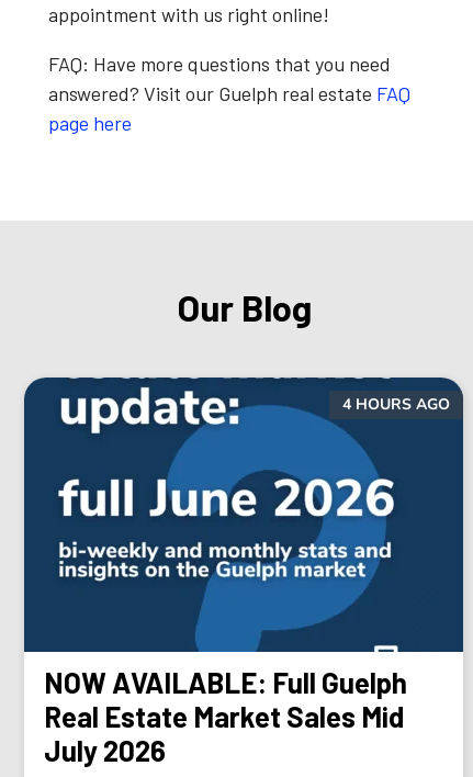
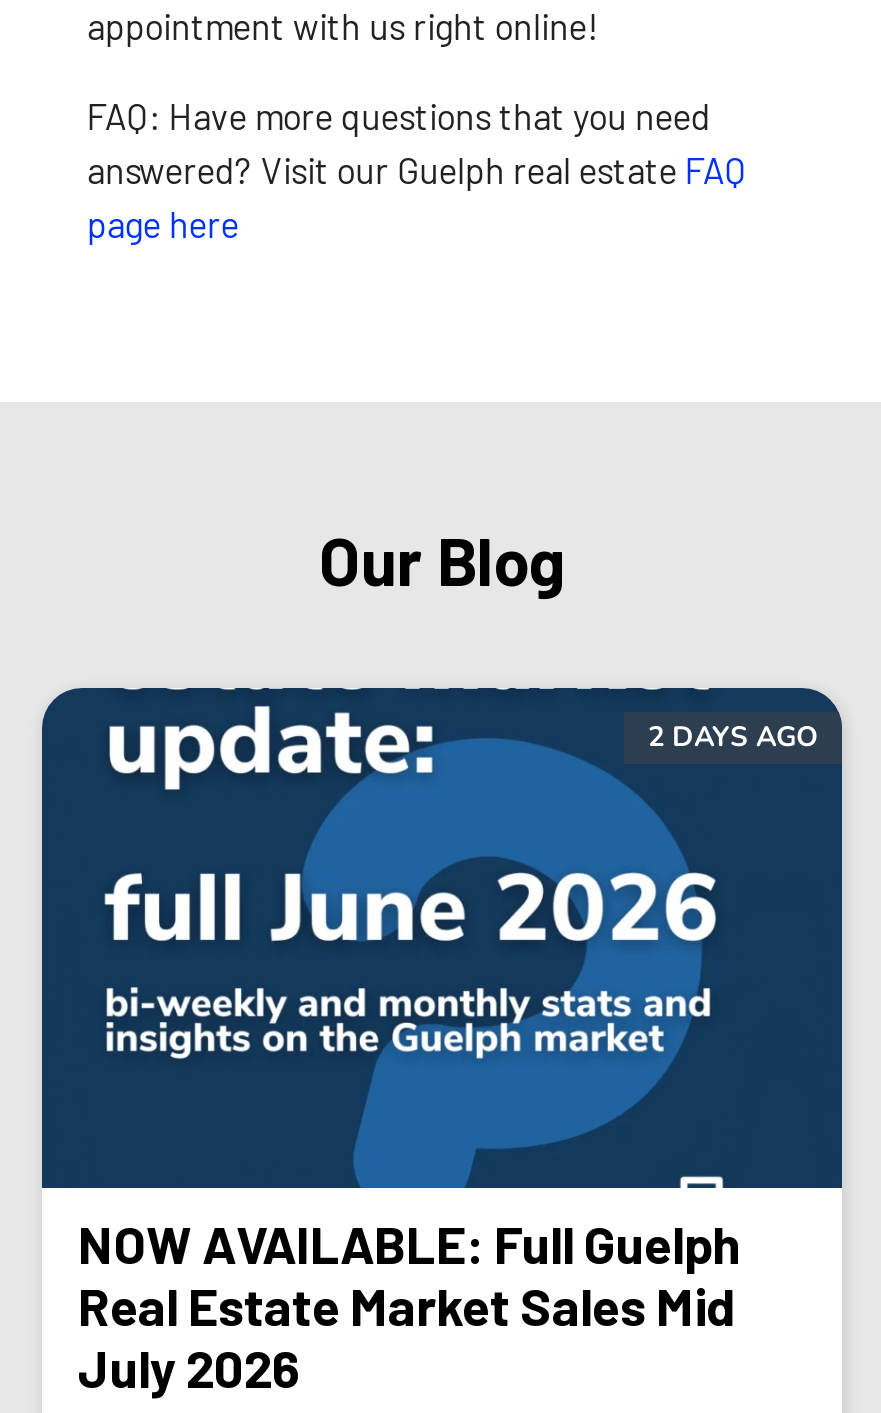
- 4 HOURS AGO
+ 2 DAYS AGO
